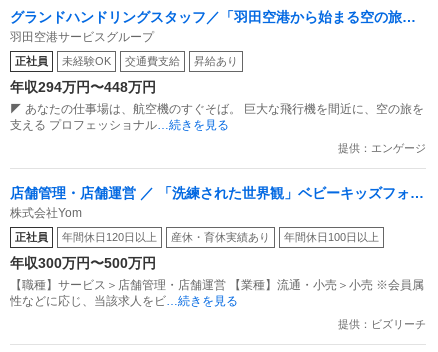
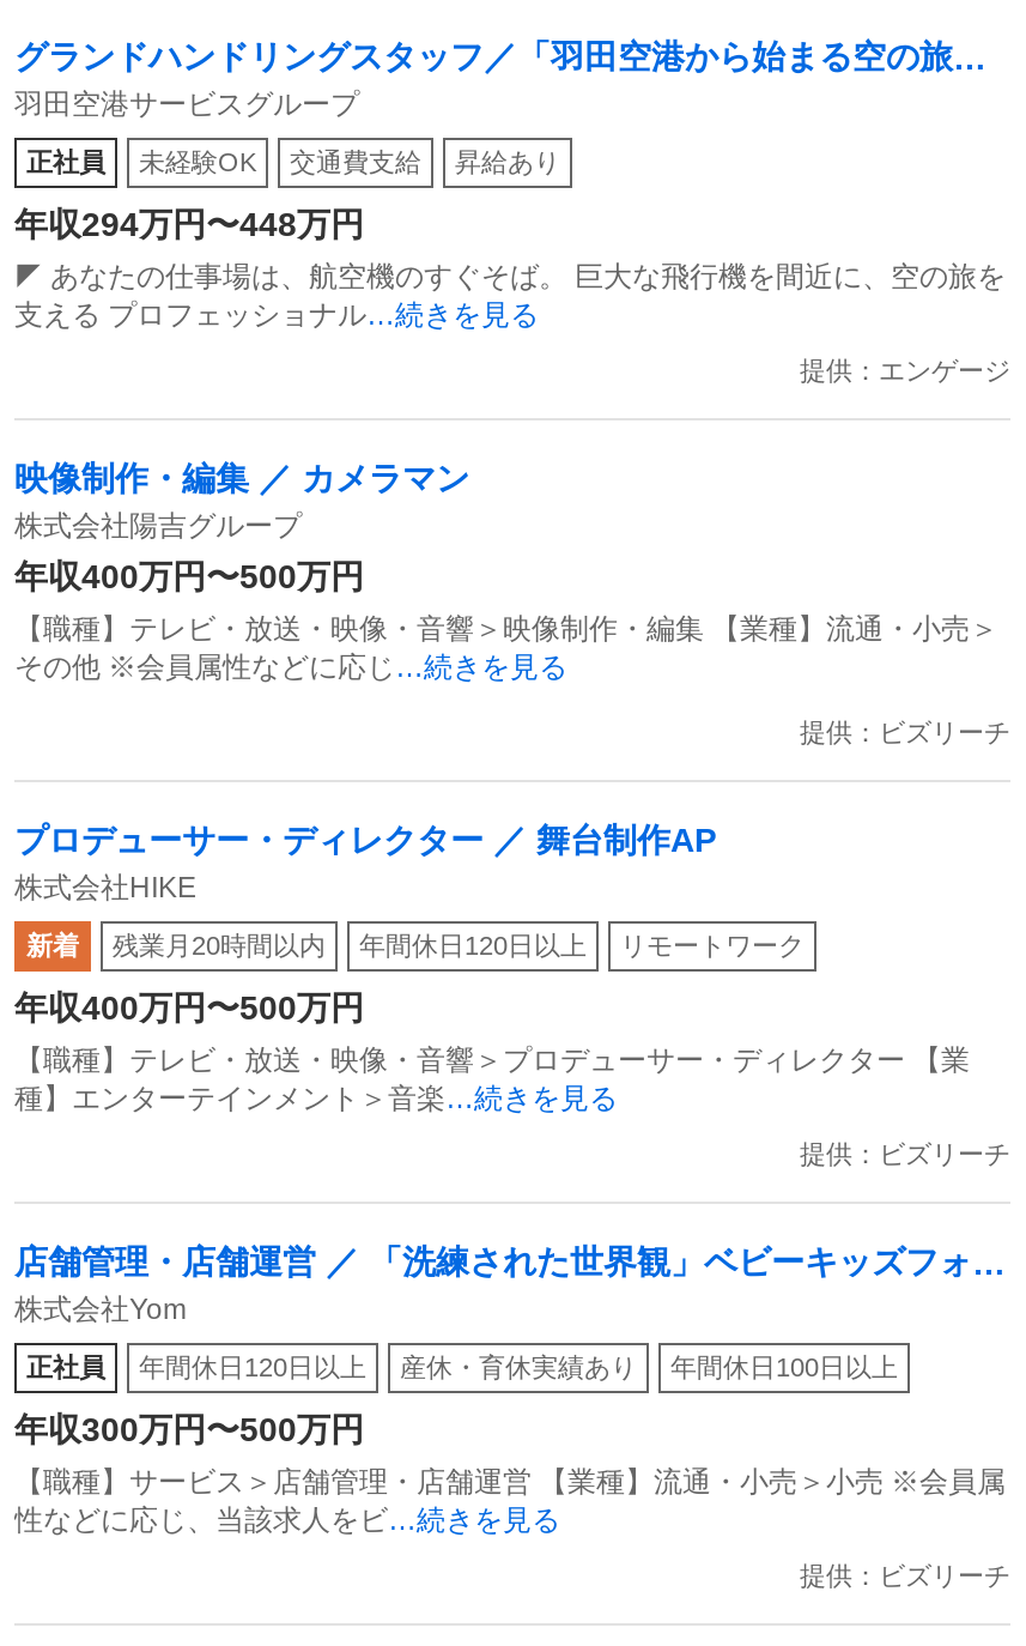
+ 映像制作・編集 ／ カメラマン
+ 株式会社陽吉グループ
+ 年収400万円〜500万円
+ 【職種】テレビ・放送・映像・音響＞映像制作・編集 【業種】流通・小売＞
+ その他 ※会員属性などに応じ…続きを見る
+ 提供：ビズリーチ
+ プロデューサー・ディレクター ／ 舞台制作AP
+ 株式会社HIKE
+ 新着
+ 残業月20時間以内
+ 年間休日120日以上
+ リモートワーク
+ 年収400万円〜500万円
+ 【職種】テレビ・放送・映像・音響＞プロデューサー・ディレクター 【業
+ 種】エンターテインメント＞音楽…続きを見る
+ 提供：ビズリーチ
